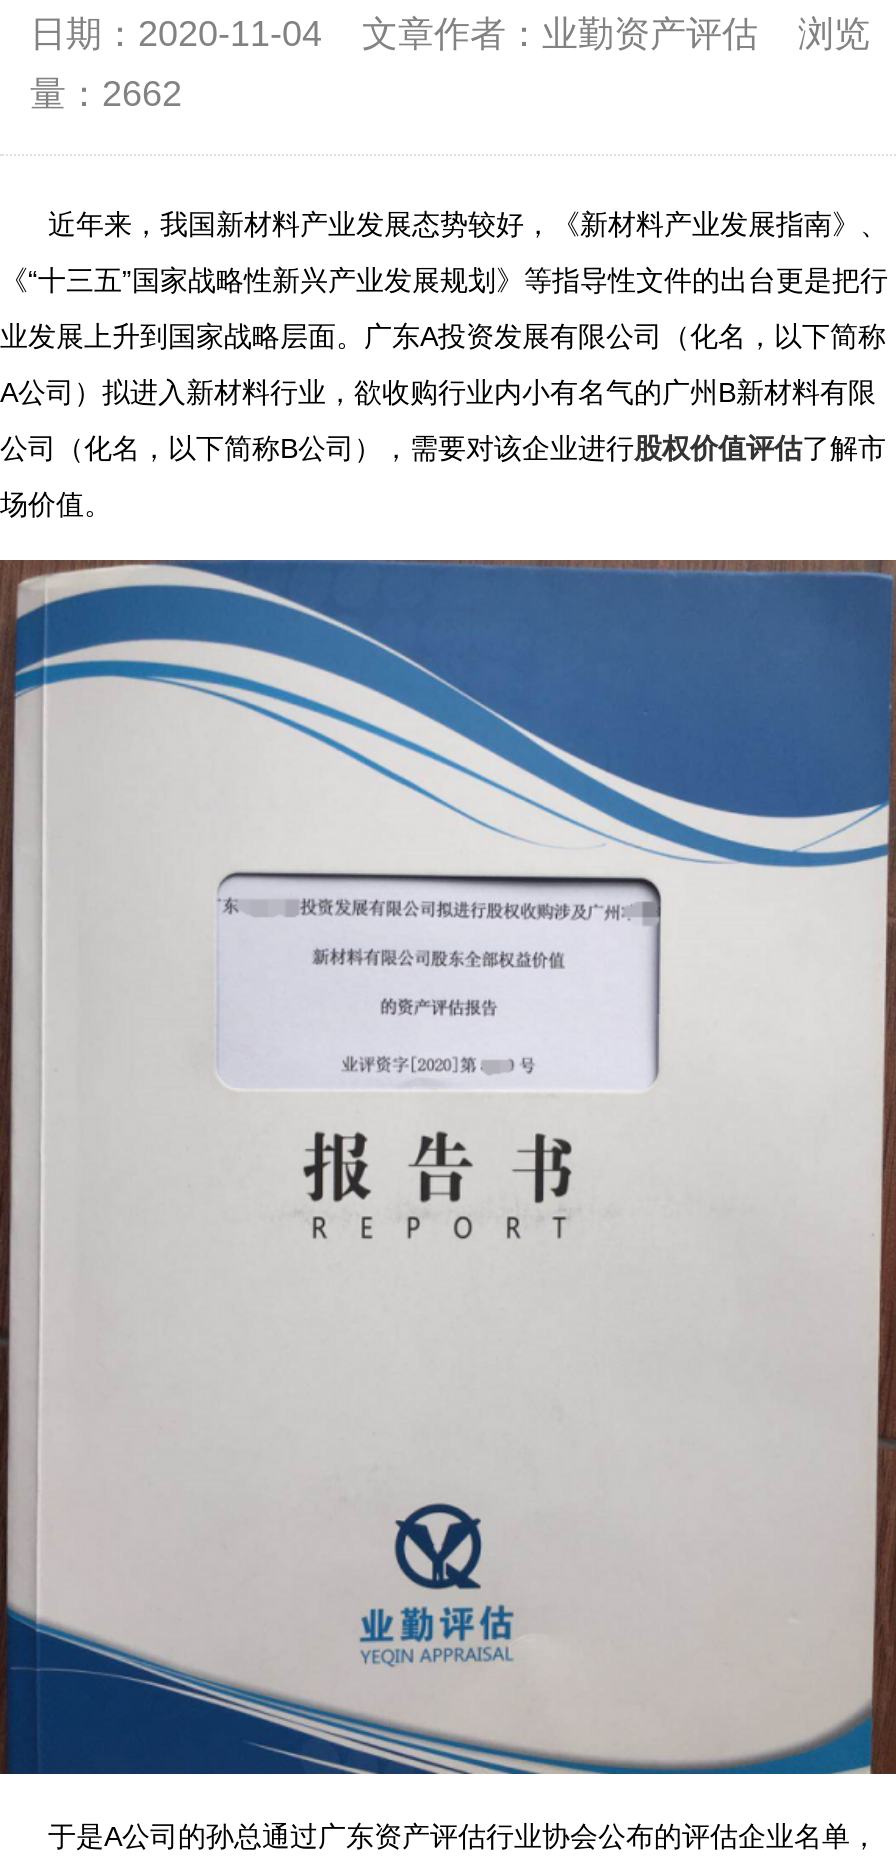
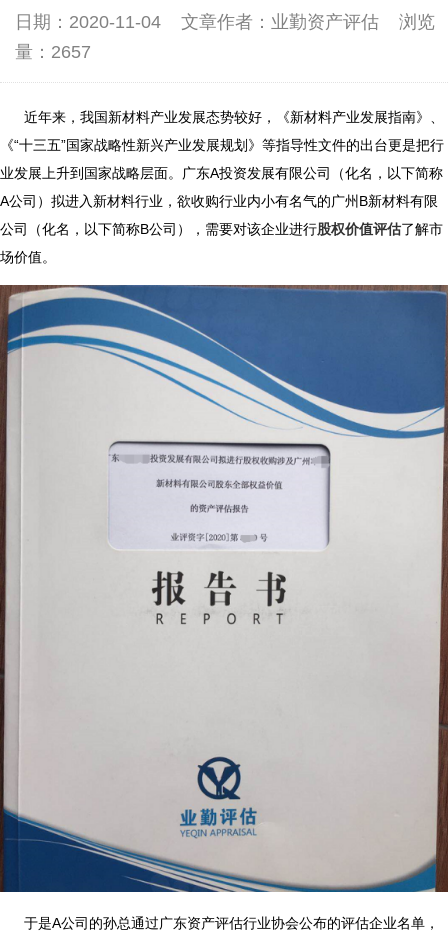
- 量：2662
+ 量：2657
